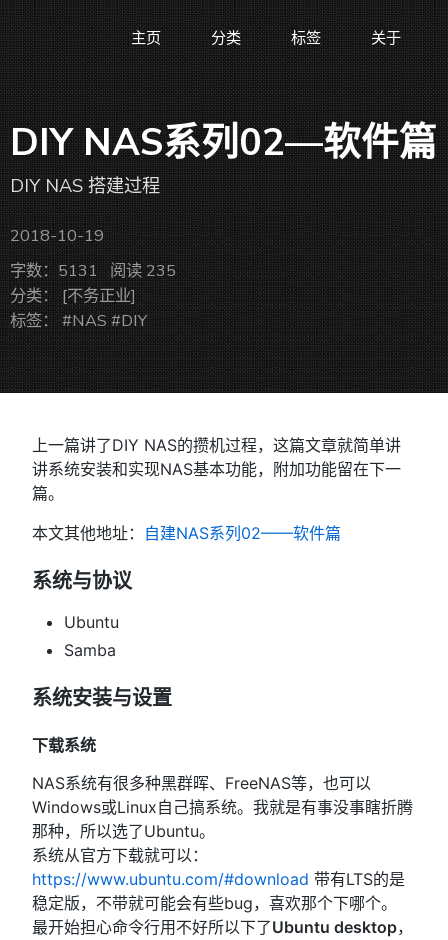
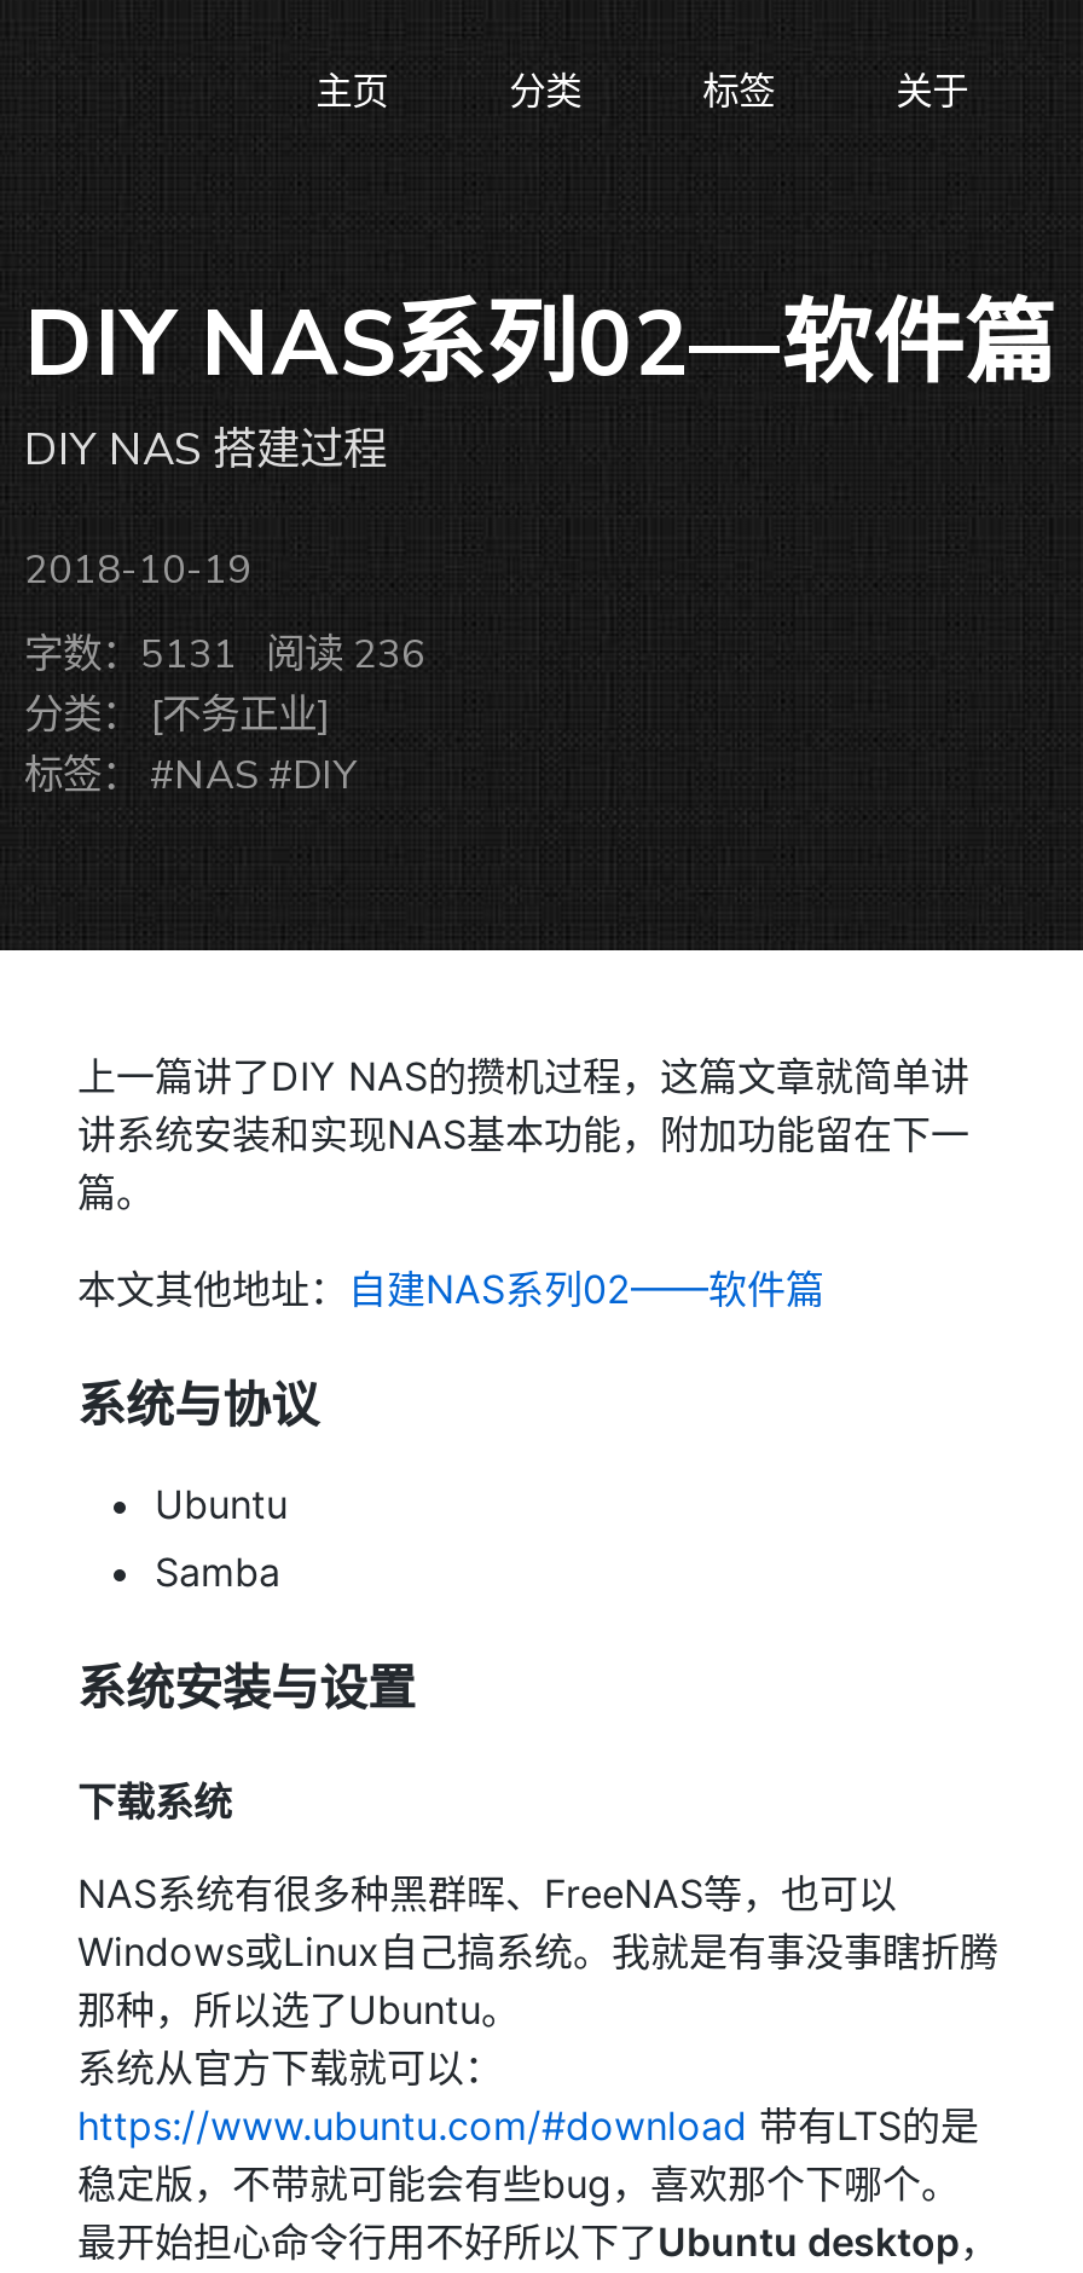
- 字数：5131阅读235
+ 字数：5131阅读236
